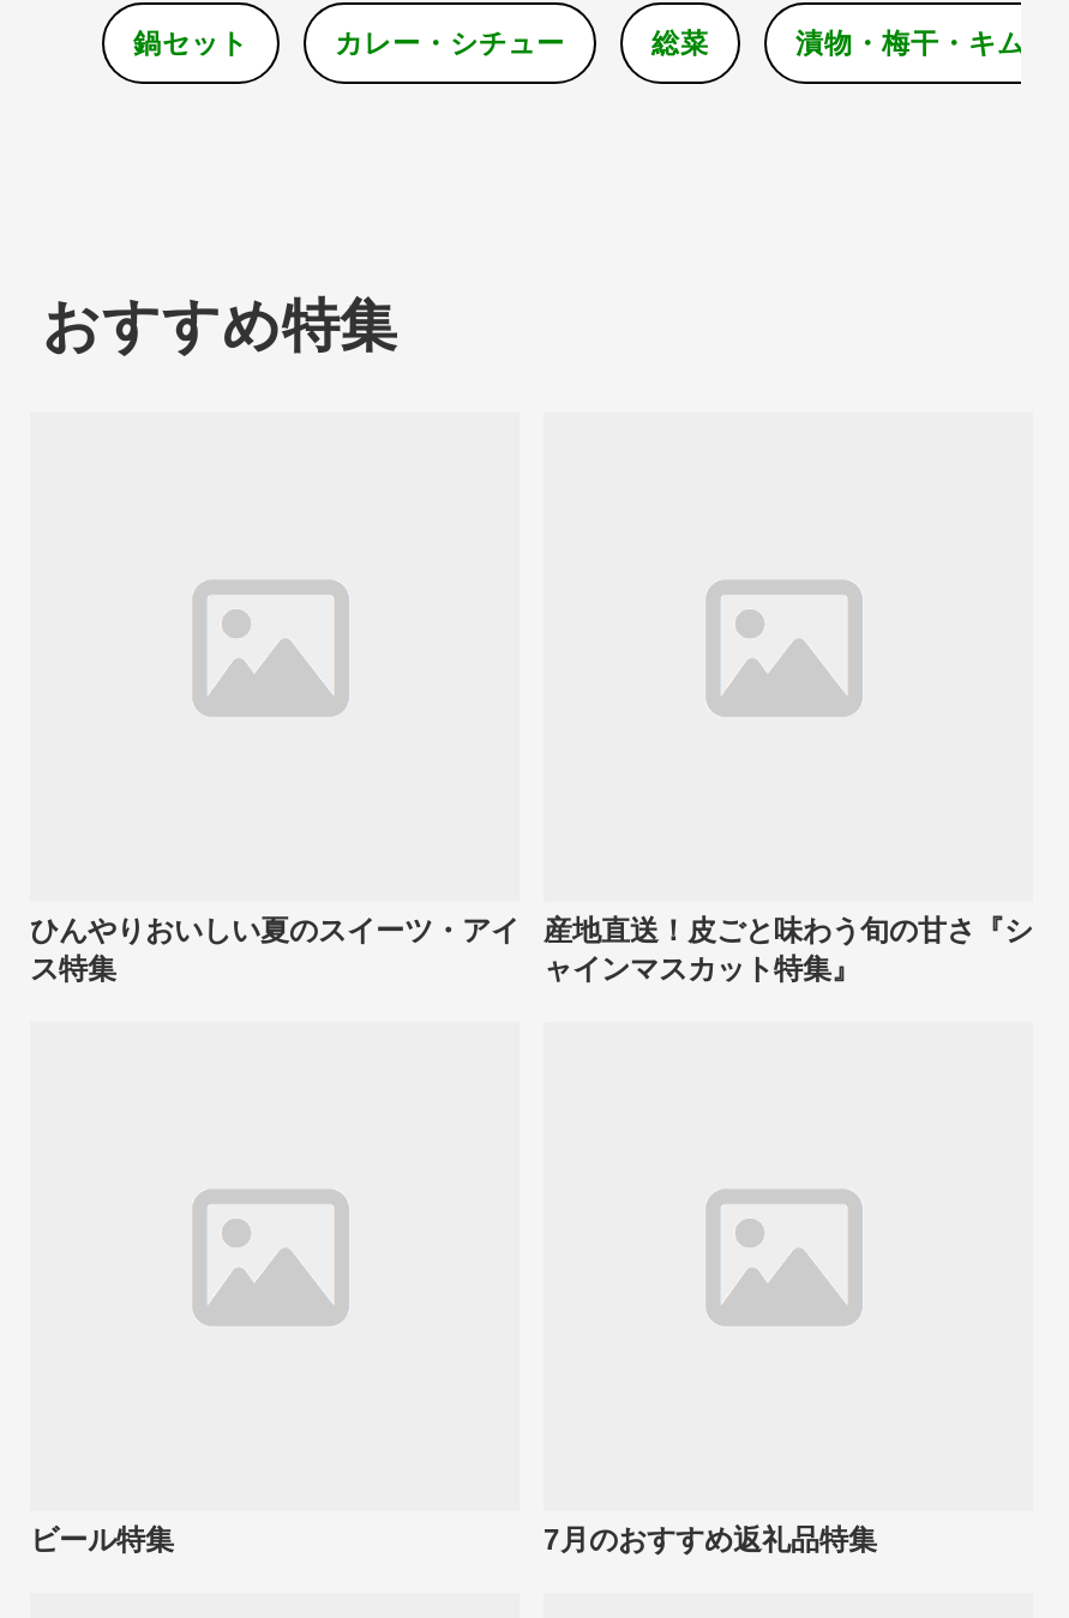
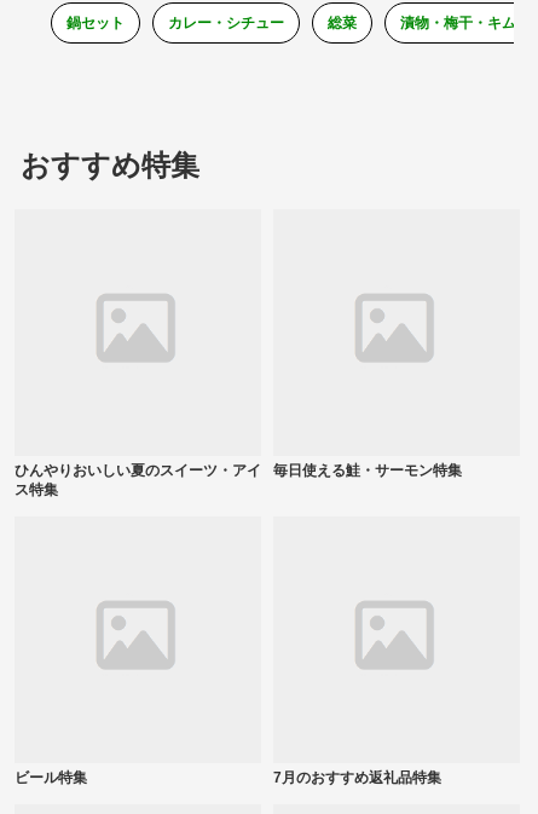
- 産地直送！皮ごと味わう旬の甘さ『シ
- ャインマスカット特集』
+ 毎日使える鮭・サーモン特集
